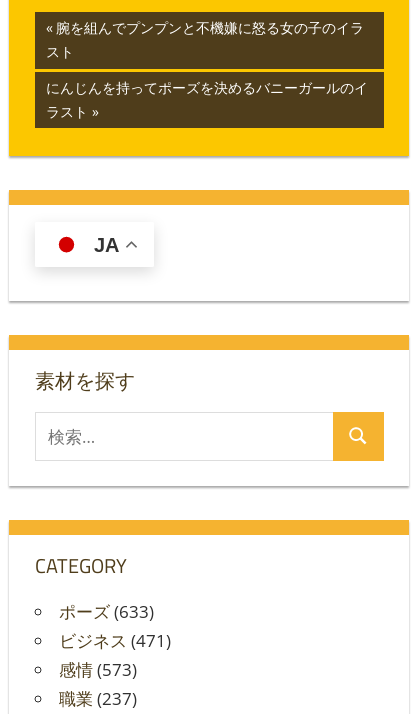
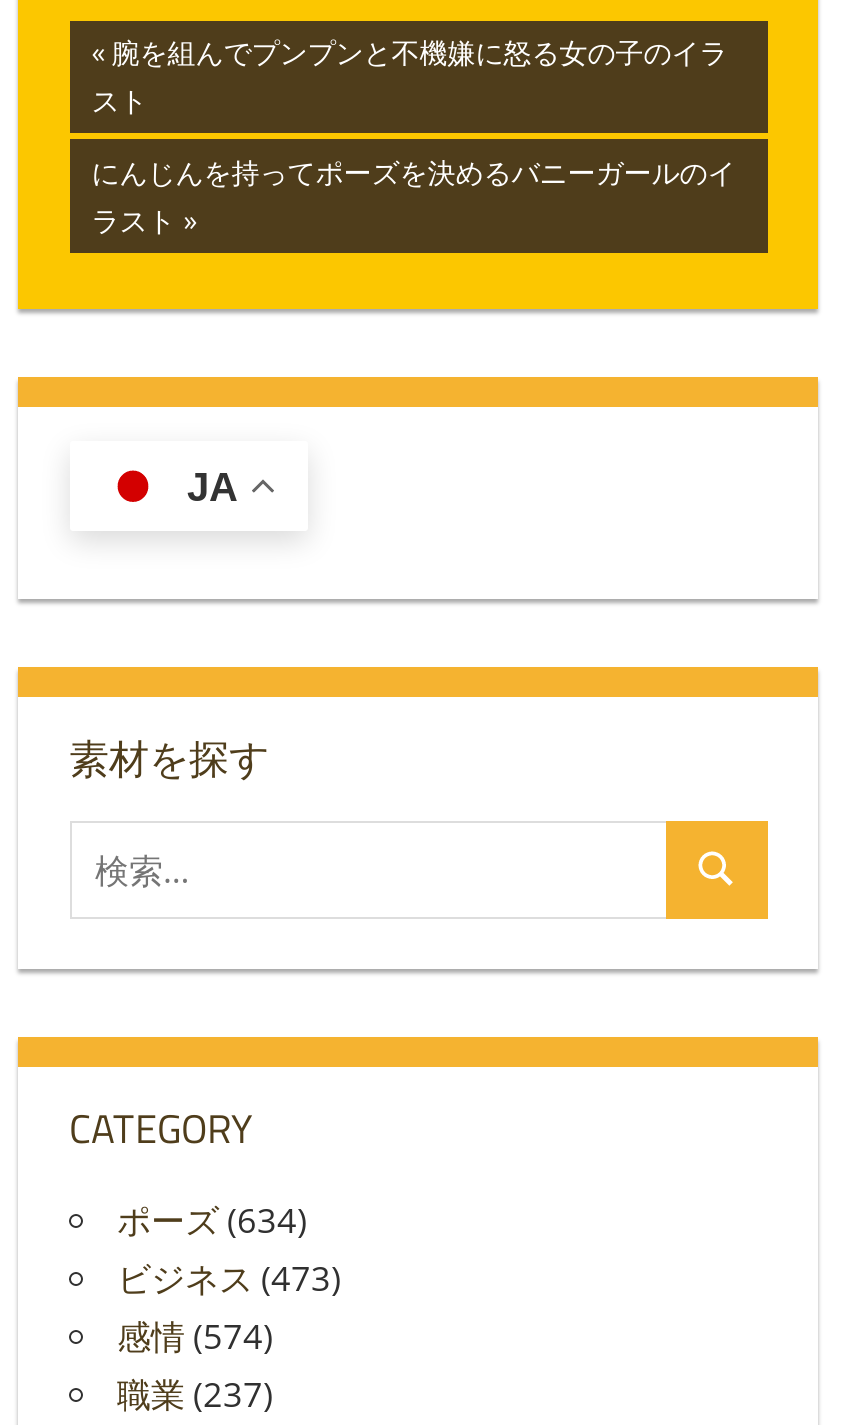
- ポーズ(633)
+ ポーズ(634)

- ビジネス(471)
+ ビジネス(473)

- 感情(573)
+ 感情(574)
